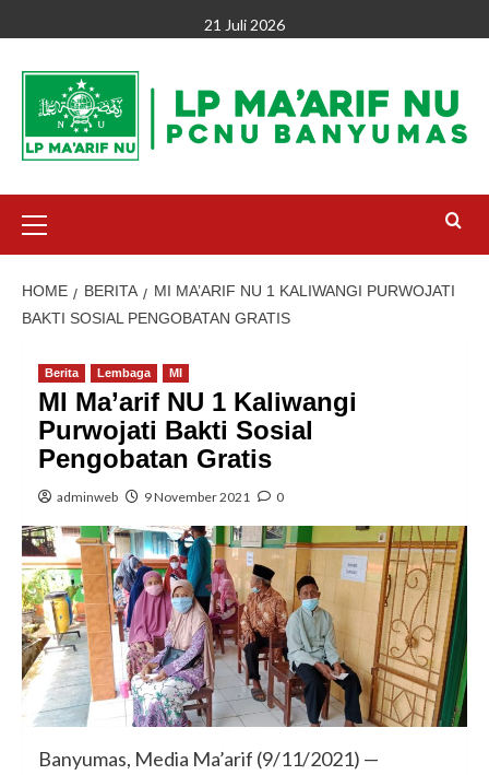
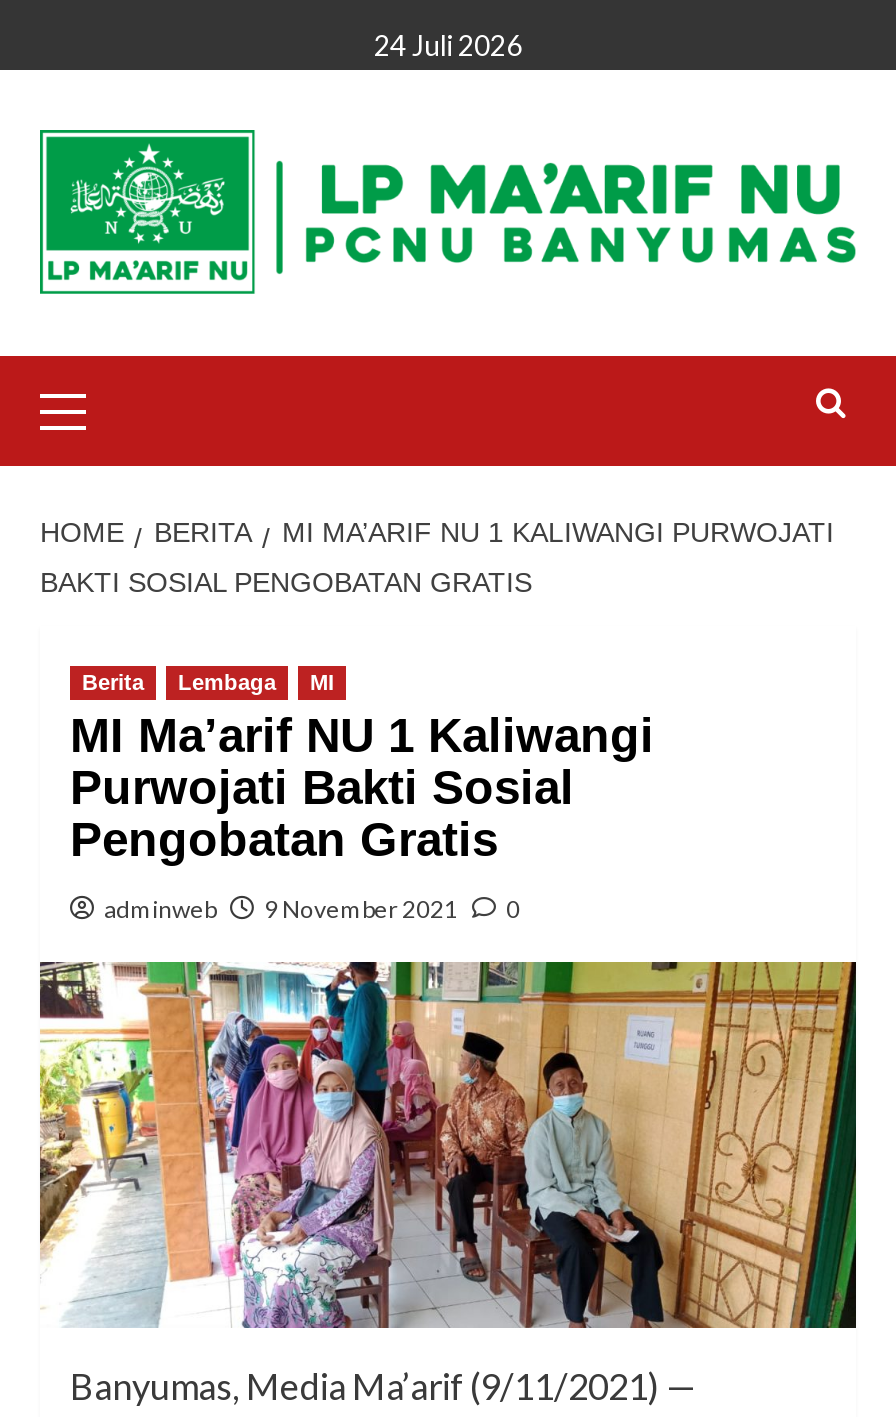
- 21 Juli 2026
+ 24 Juli 2026
